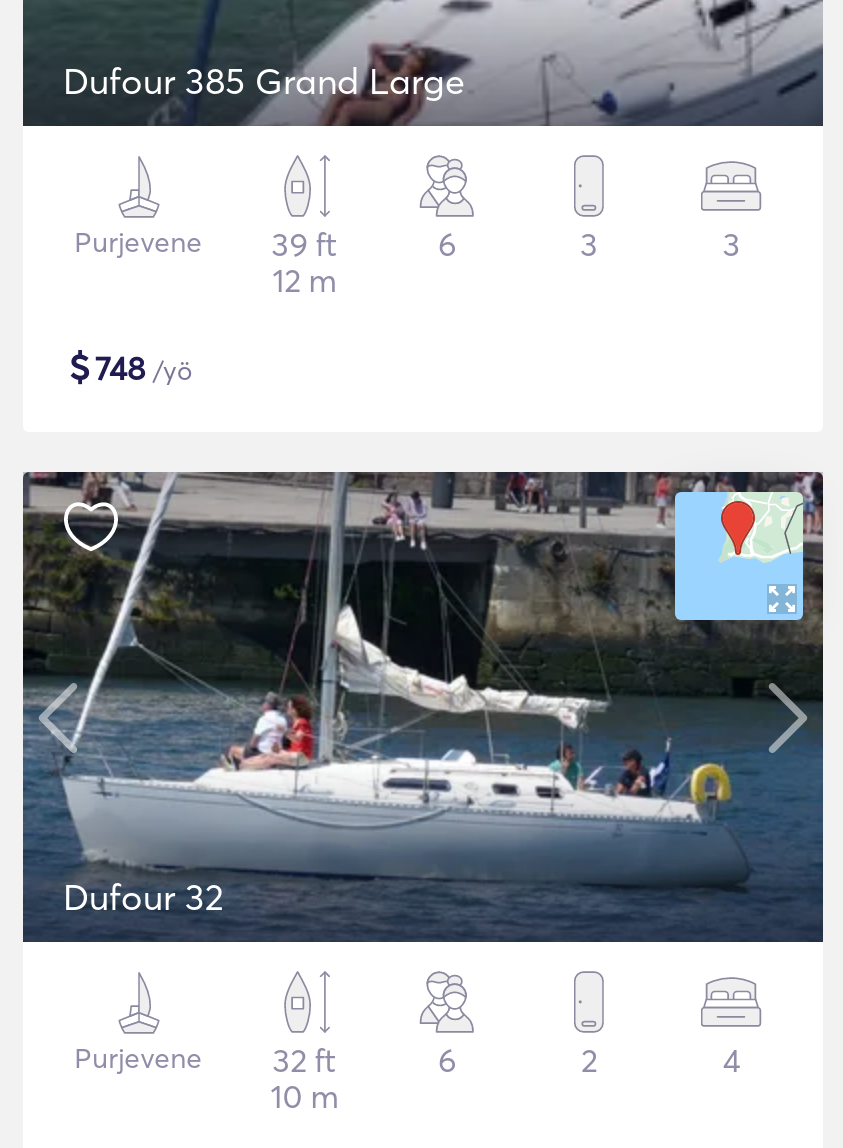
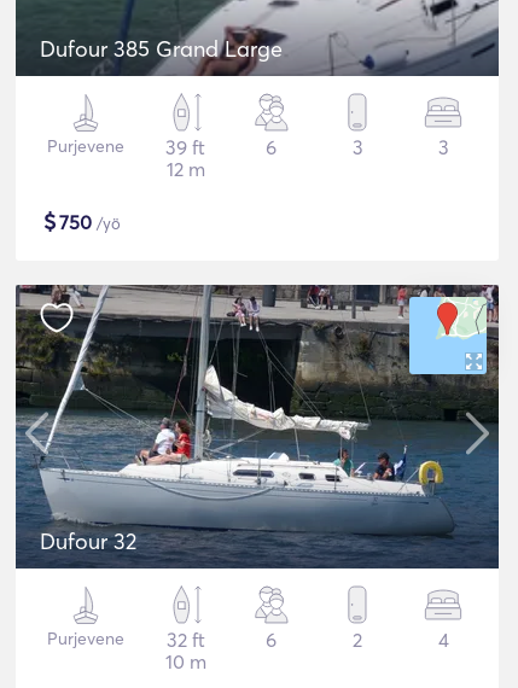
- $748 /yö
+ $750 /yö
